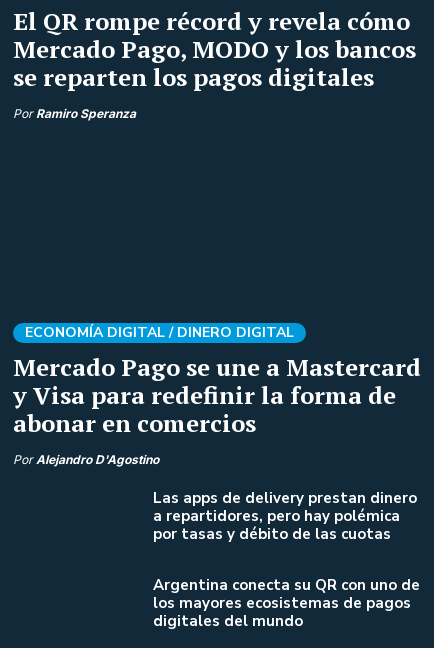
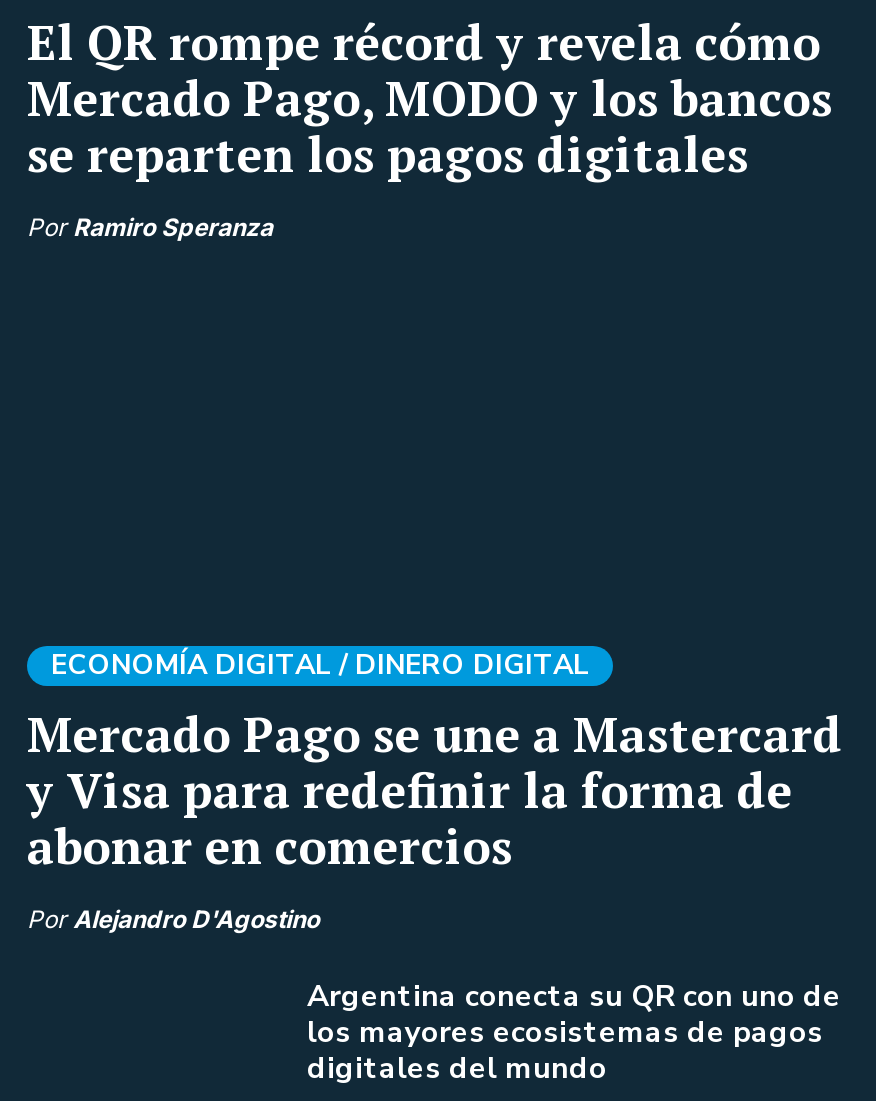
- Las apps de delivery prestan dinero
- a repartidores, pero hay polémica
- por tasas y débito de las cuotas
